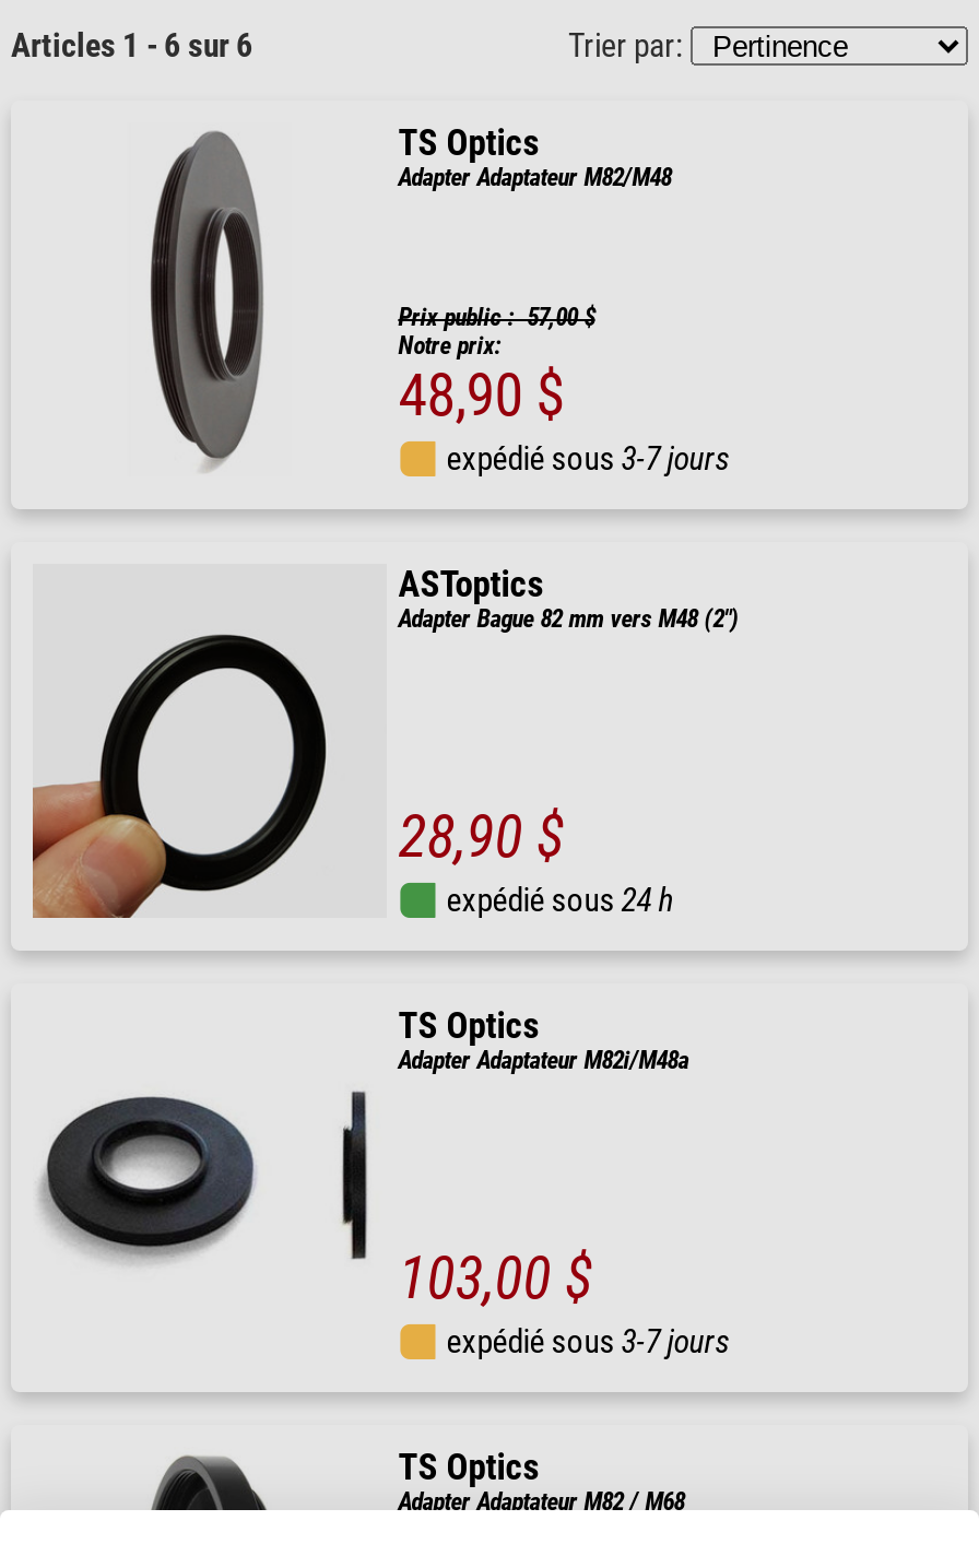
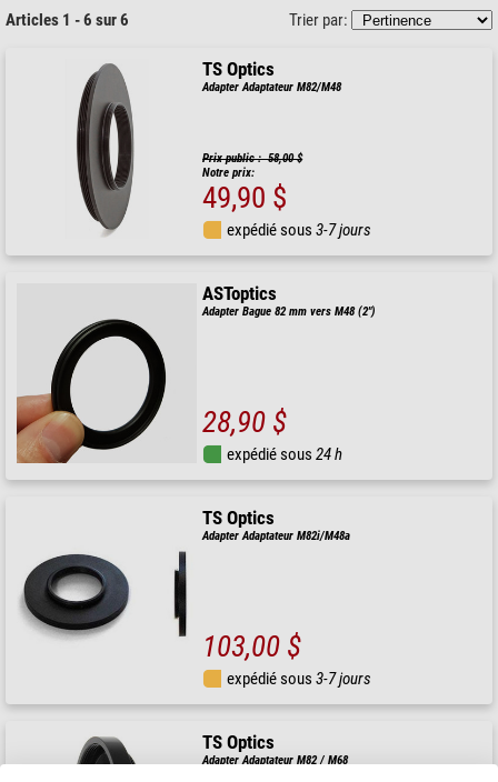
- Prix public : 57,00 $
+ Prix public : 58,00 $

- 48,90 $
+ 49,90 $
